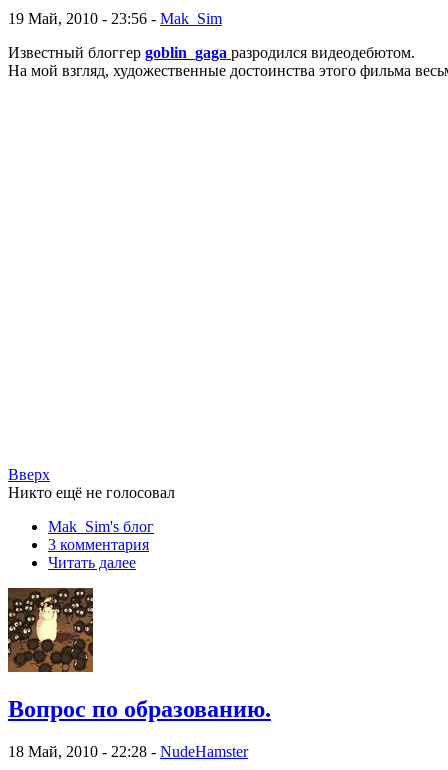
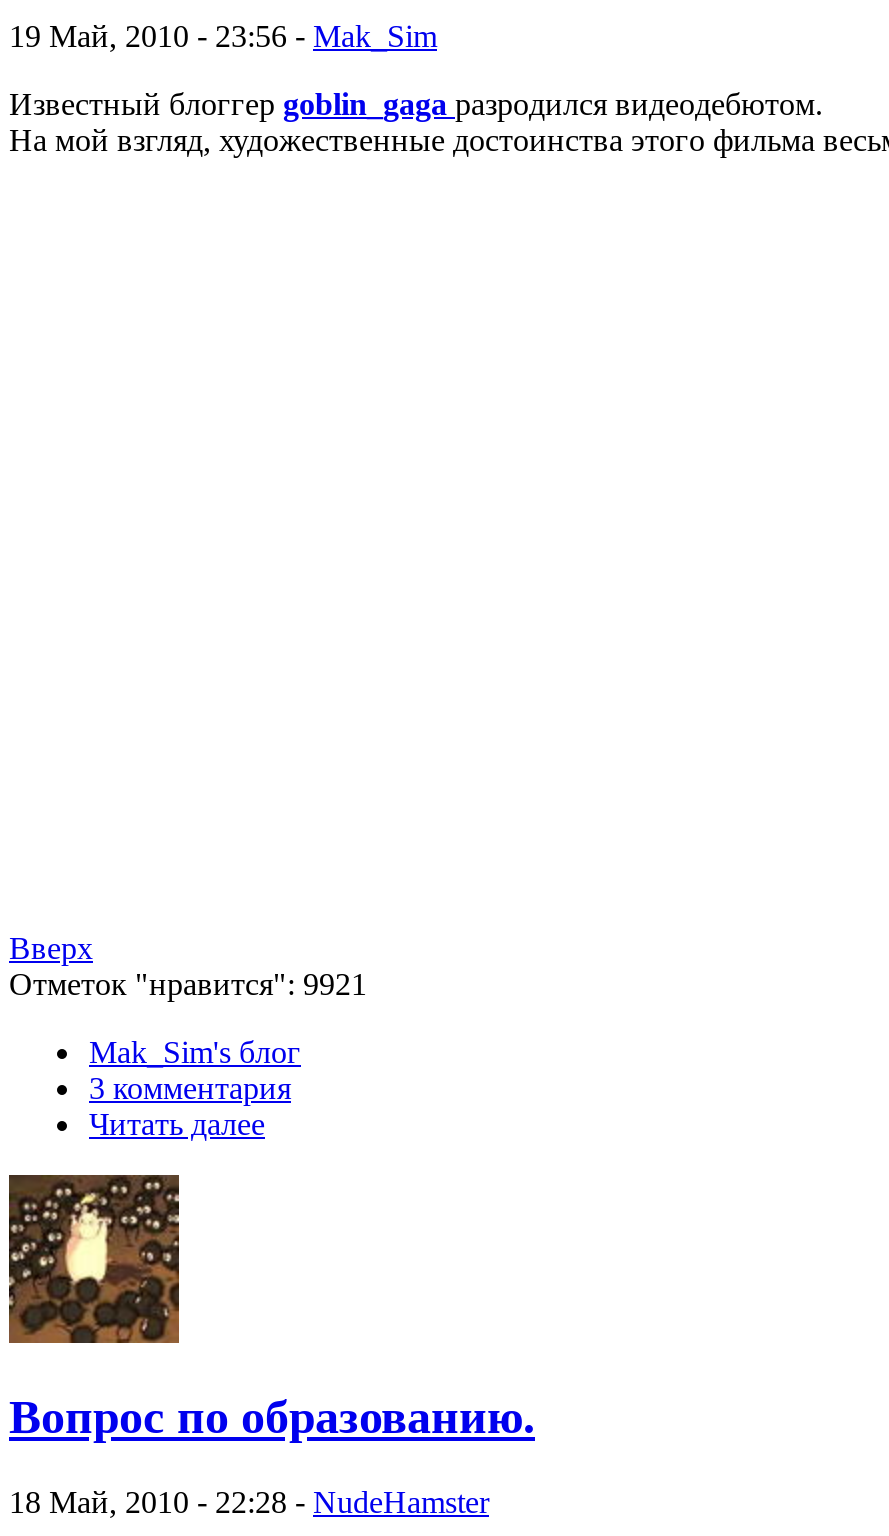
- Никто ещё не голосовал
+ Отметок "нравится": 9921
